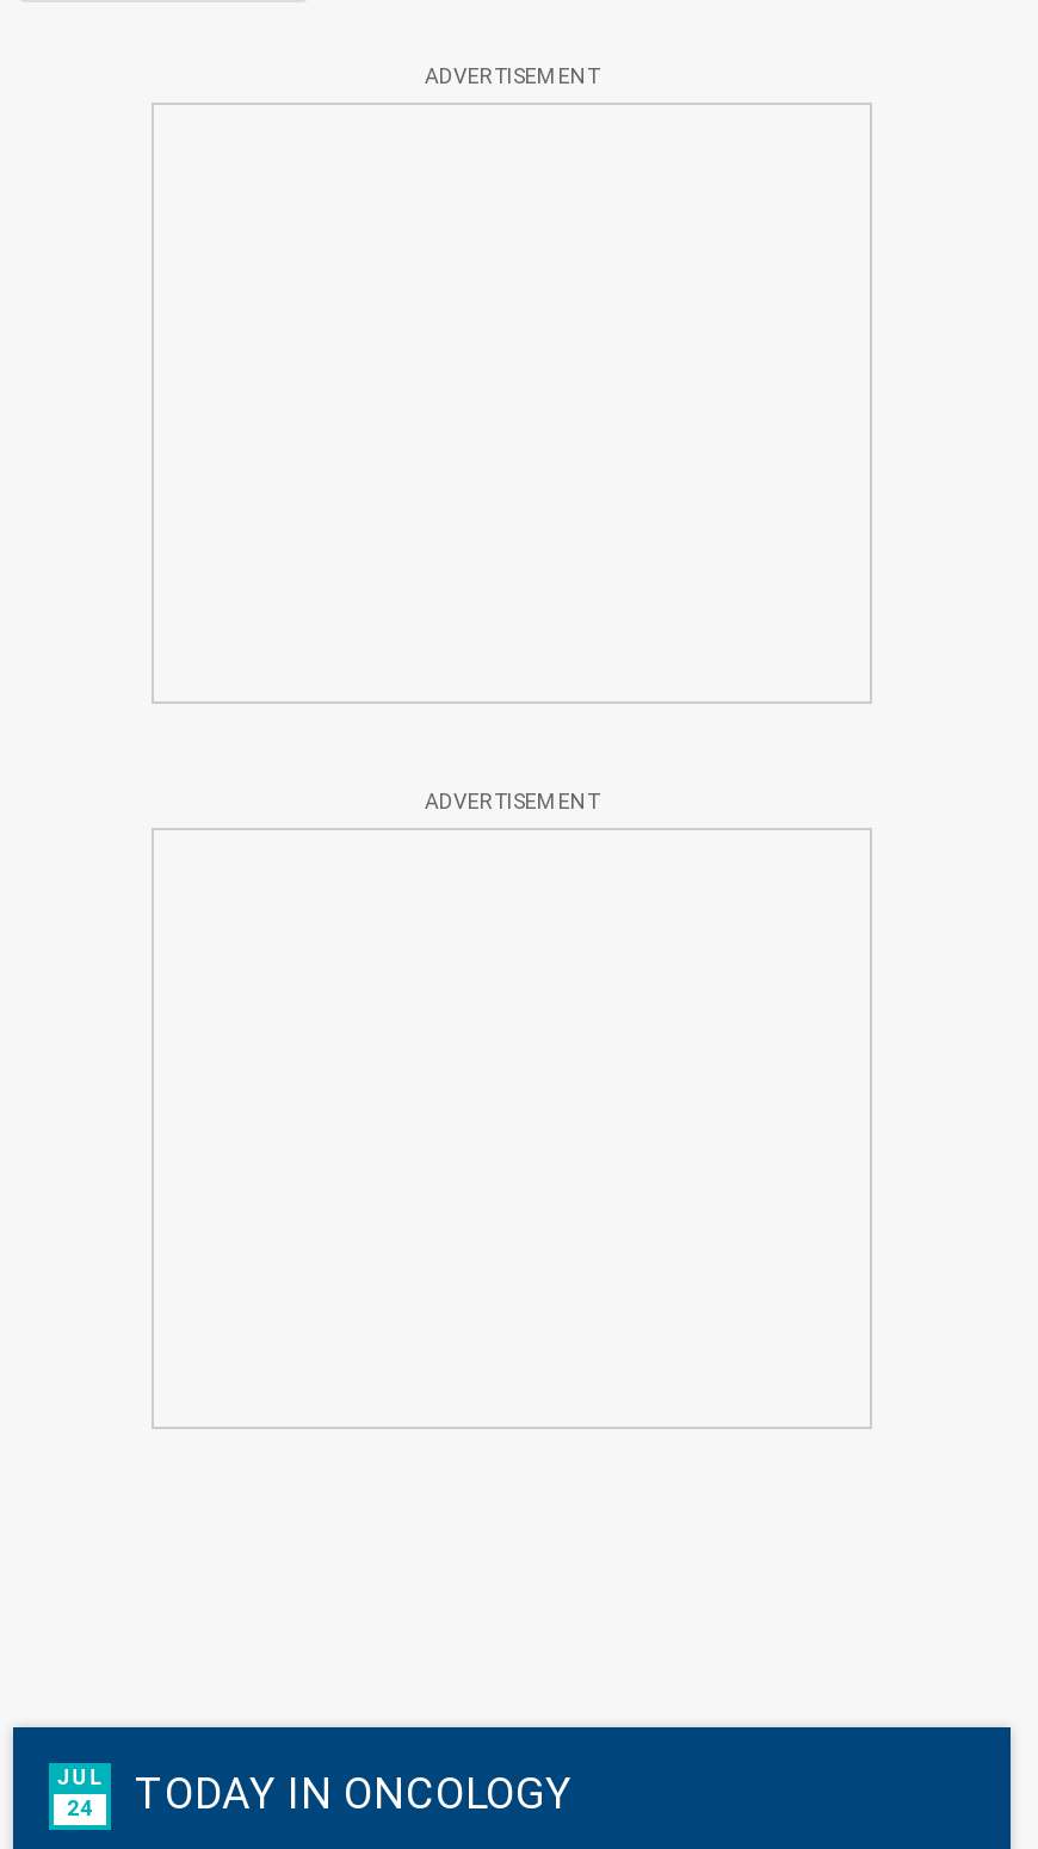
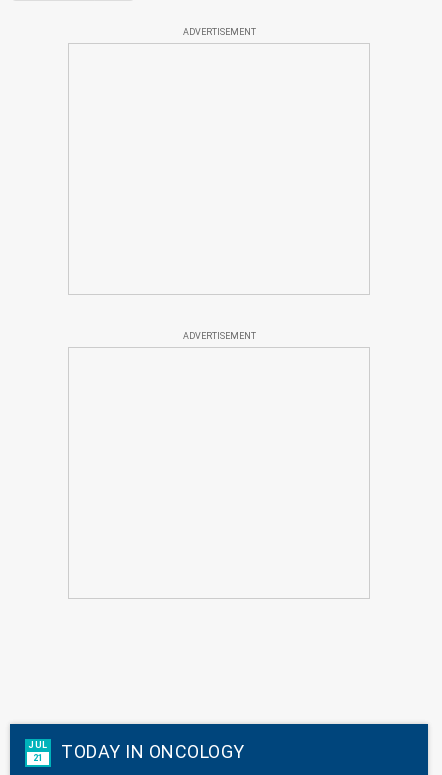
- JUL 24 TODAY IN ONCOLOGY
+ JUL 21 TODAY IN ONCOLOGY
